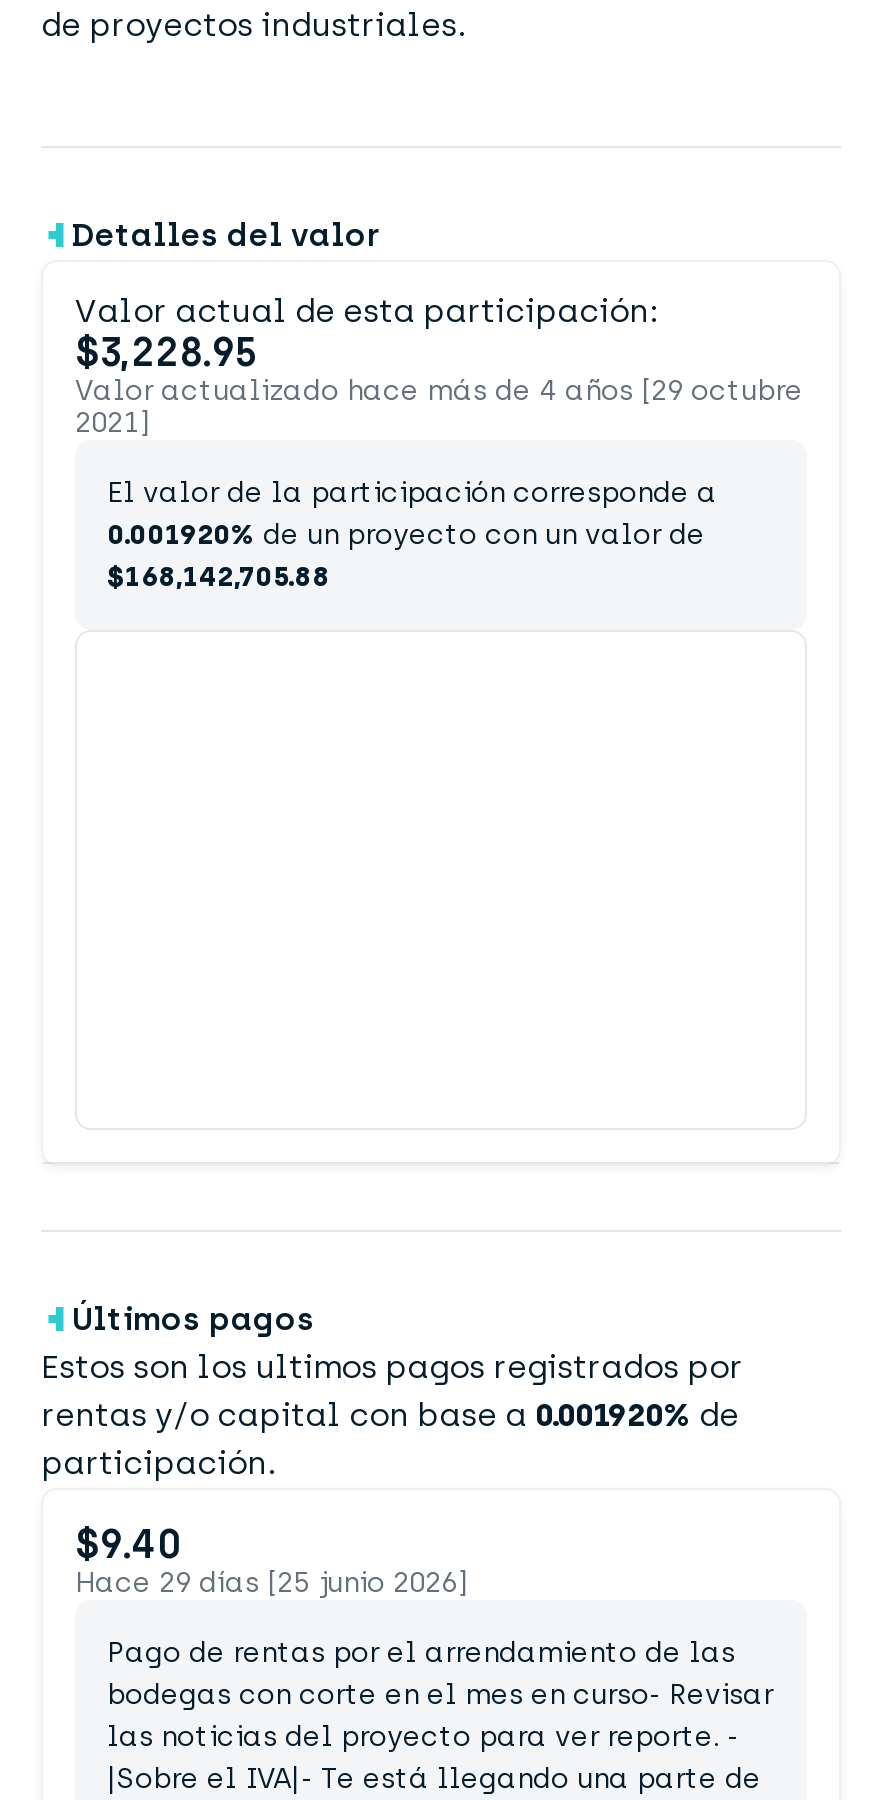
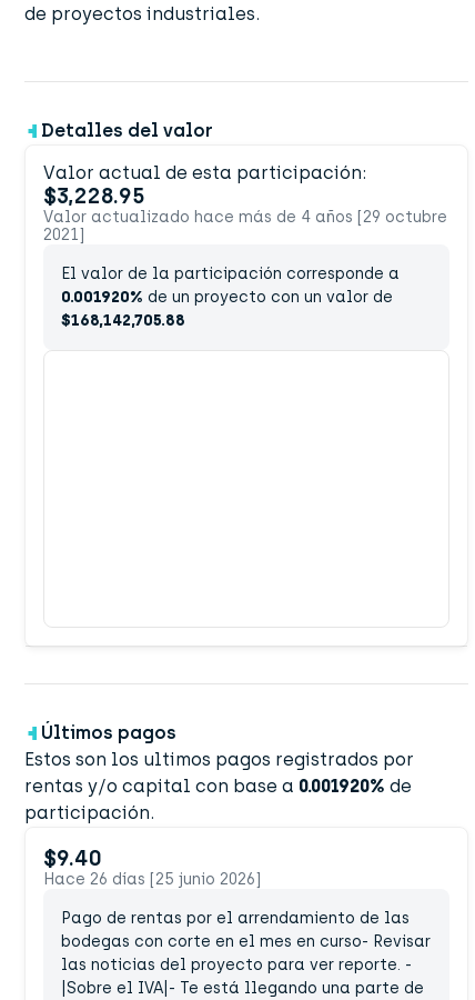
- Hace 29 días [25 junio 2026]
+ Hace 26 días [25 junio 2026]
